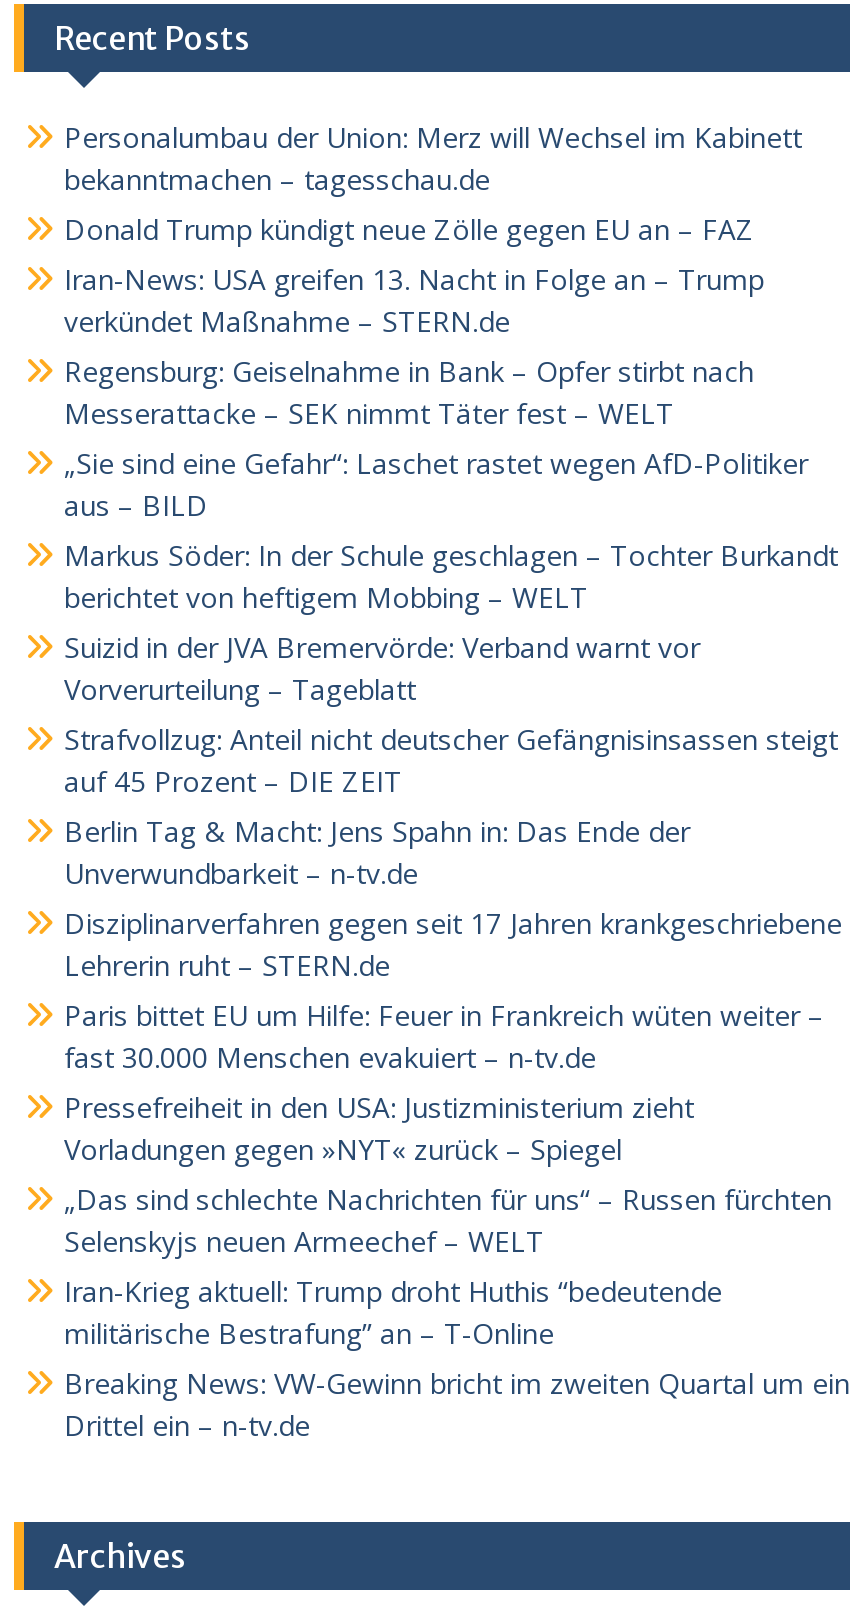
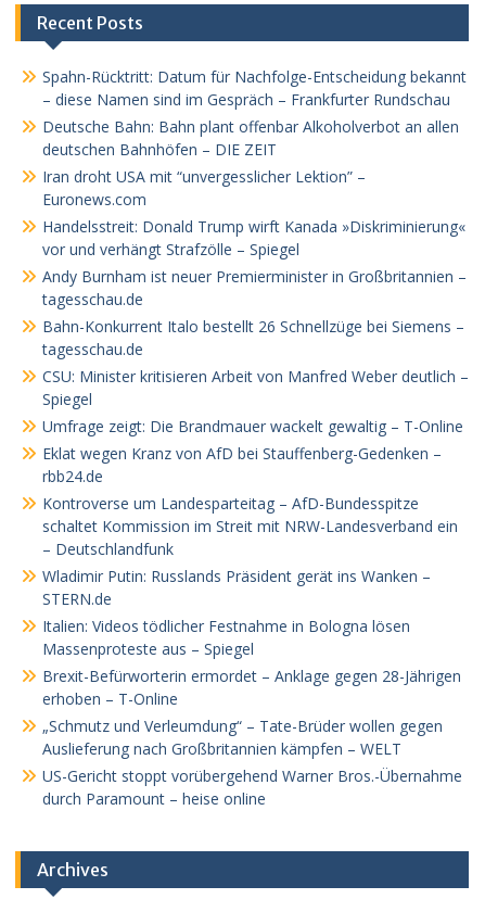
- Personalumbau der Union: Merz will Wechsel im Kabinett
- bekanntmachen – tagesschau.de
- Donald Trump kündigt neue Zölle gegen EU an – FAZ
- Iran-News: USA greifen 13. Nacht in Folge an – Trump
- verkündet Maßnahme – STERN.de
- Regensburg: Geiselnahme in Bank – Opfer stirbt nach
- Messerattacke – SEK nimmt Täter fest – WELT
- „Sie sind eine Gefahr“: Laschet rastet wegen AfD-Politiker
- aus – BILD
- Markus Söder: In der Schule geschlagen – Tochter Burkandt
- berichtet von heftigem Mobbing – WELT
- Suizid in der JVA Bremervörde: Verband warnt vor
- Vorverurteilung – Tageblatt
- Strafvollzug: Anteil nicht deutscher Gefängnisinsassen steigt
- auf 45 Prozent – DIE ZEIT
- Berlin Tag & Macht: Jens Spahn in: Das Ende der
- Unverwundbarkeit – n-tv.de
- Disziplinarverfahren gegen seit 17 Jahren krankgeschriebene
- Lehrerin ruht – STERN.de
- Paris bittet EU um Hilfe: Feuer in Frankreich wüten weiter –
- fast 30.000 Menschen evakuiert – n-tv.de
- Pressefreiheit in den USA: Justizministerium zieht
- Vorladungen gegen »NYT« zurück – Spiegel
- „Das sind schlechte Nachrichten für uns“ – Russen fürchten
- Selenskyjs neuen Armeechef – WELT
- Iran-Krieg aktuell: Trump droht Huthis “bedeutende
- militärische Bestrafung” an – T-Online
- Breaking News: VW-Gewinn bricht im zweiten Quartal um ein
- Drittel ein – n-tv.de
+ Spahn-Rücktritt: Datum für Nachfolge-Entscheidung bekannt
+ – diese Namen sind im Gespräch – Frankfurter Rundschau
+ Deutsche Bahn: Bahn plant offenbar Alkoholverbot an allen
+ deutschen Bahnhöfen – DIE ZEIT
+ Iran droht USA mit “unvergesslicher Lektion” –
+ Euronews.com
+ Handelsstreit: Donald Trump wirft Kanada »Diskriminierung«
+ vor und verhängt Strafzölle – Spiegel
+ Andy Burnham ist neuer Premierminister in Großbritannien –
+ tagesschau.de
+ Bahn-Konkurrent Italo bestellt 26 Schnellzüge bei Siemens –
+ tagesschau.de
+ CSU: Minister kritisieren Arbeit von Manfred Weber deutlich –
+ Spiegel
+ Umfrage zeigt: Die Brandmauer wackelt gewaltig – T-Online
+ Eklat wegen Kranz von AfD bei Stauffenberg-Gedenken –
+ rbb24.de
+ Kontroverse um Landesparteitag – AfD-Bundesspitze
+ schaltet Kommission im Streit mit NRW-Landesverband ein
+ – Deutschlandfunk
+ Wladimir Putin: Russlands Präsident gerät ins Wanken –
+ STERN.de
+ Italien: Videos tödlicher Festnahme in Bologna lösen
+ Massenproteste aus – Spiegel
+ Brexit-Befürworterin ermordet – Anklage gegen 28-Jährigen
+ erhoben – T-Online
+ „Schmutz und Verleumdung“ – Tate-Brüder wollen gegen
+ Auslieferung nach Großbritannien kämpfen – WELT
+ US-Gericht stoppt vorübergehend Warner Bros.-Übernahme
+ durch Paramount – heise online
